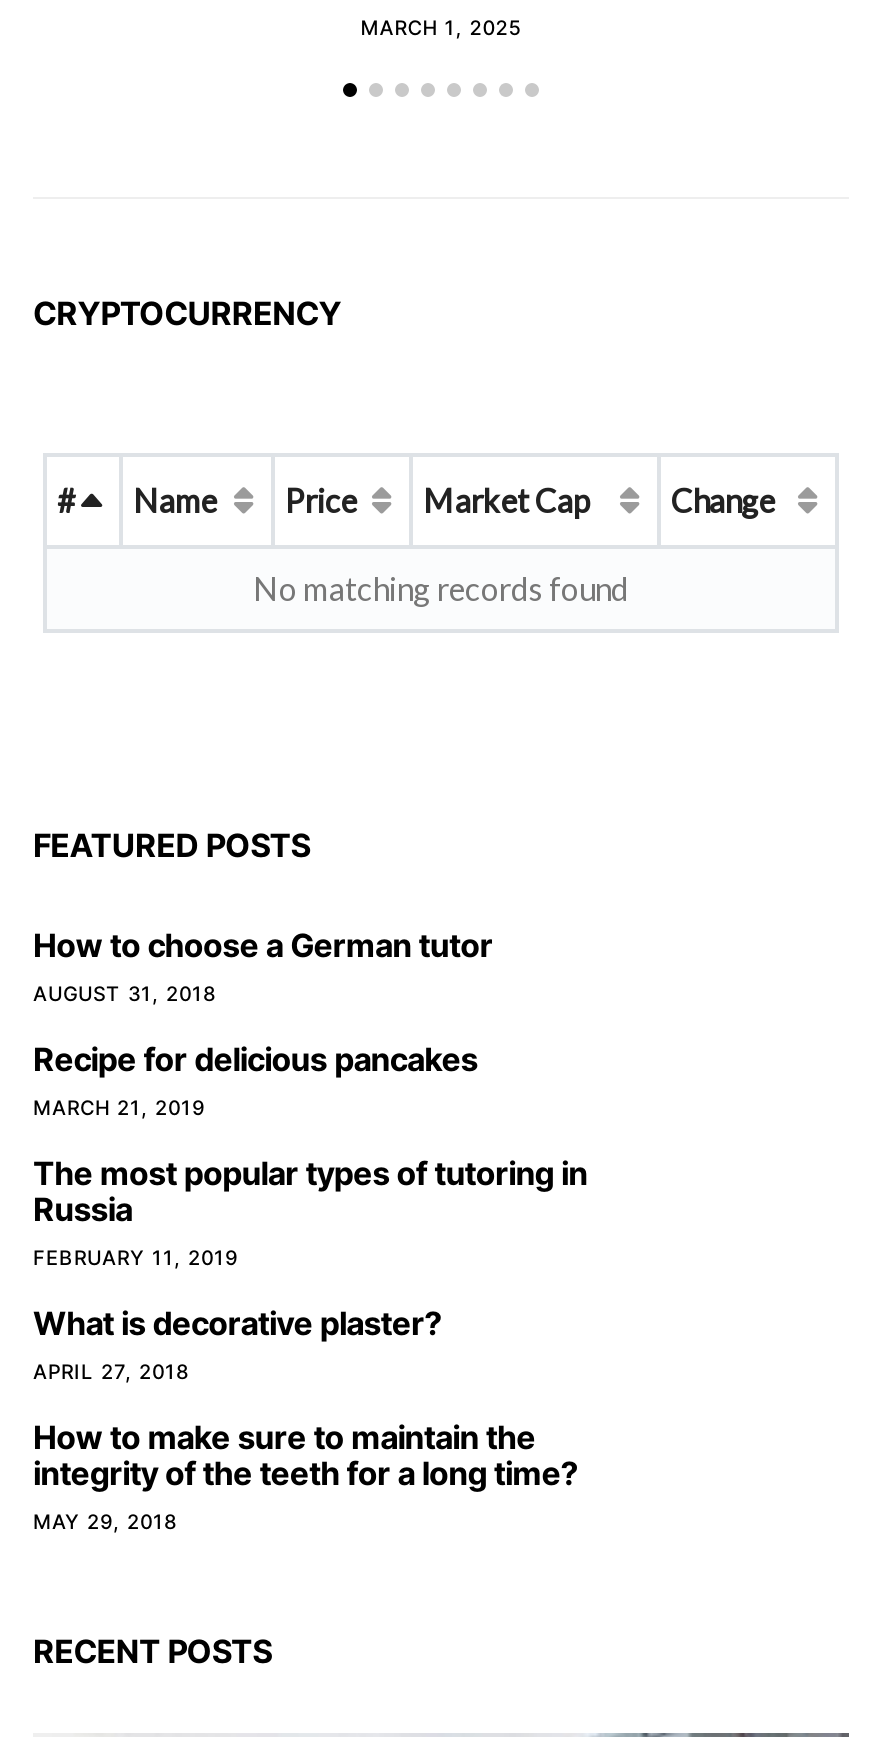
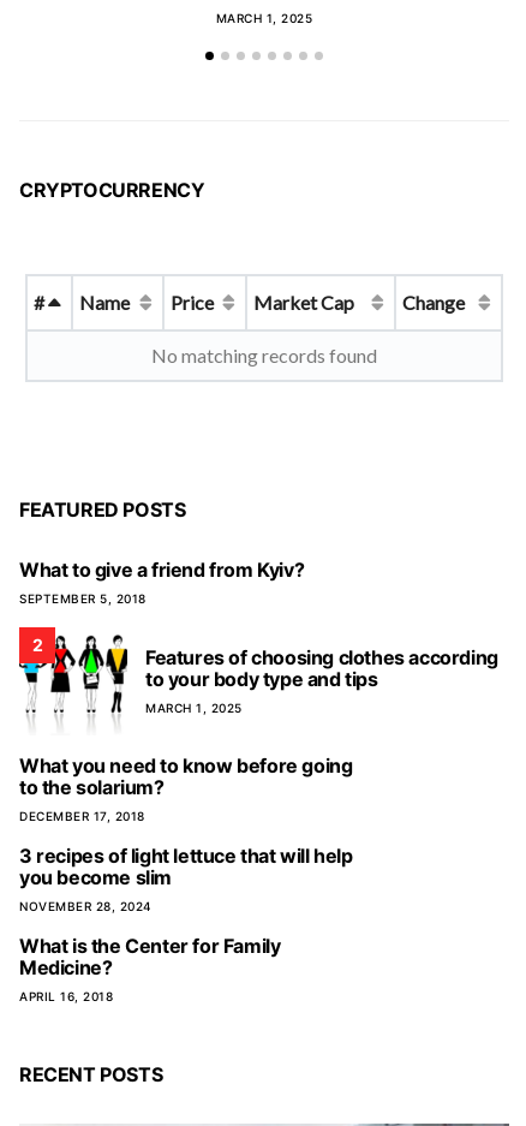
- How to choose a German tutor
- AUGUST 31, 2018
+ What to give a friend from Kyiv?
+ SEPTEMBER 5, 2018

- Recipe for delicious pancakes
- MARCH 21, 2019
+ 2
+ Features of choosing clothes according
+ to your body type and tips
+ MARCH 1, 2025

- The most popular types of tutoring in
- Russia
- FEBRUARY 11, 2019
+ What you need to know before going
+ to the solarium?
+ DECEMBER 17, 2018

- What is decorative plaster?
- APRIL 27, 2018
+ 3 recipes of light lettuce that will help
+ you become slim
+ NOVEMBER 28, 2024

- How to make sure to maintain the
- integrity of the teeth for a long time?
- MAY 29, 2018
+ What is the Center for Family
+ Medicine?
+ APRIL 16, 2018
